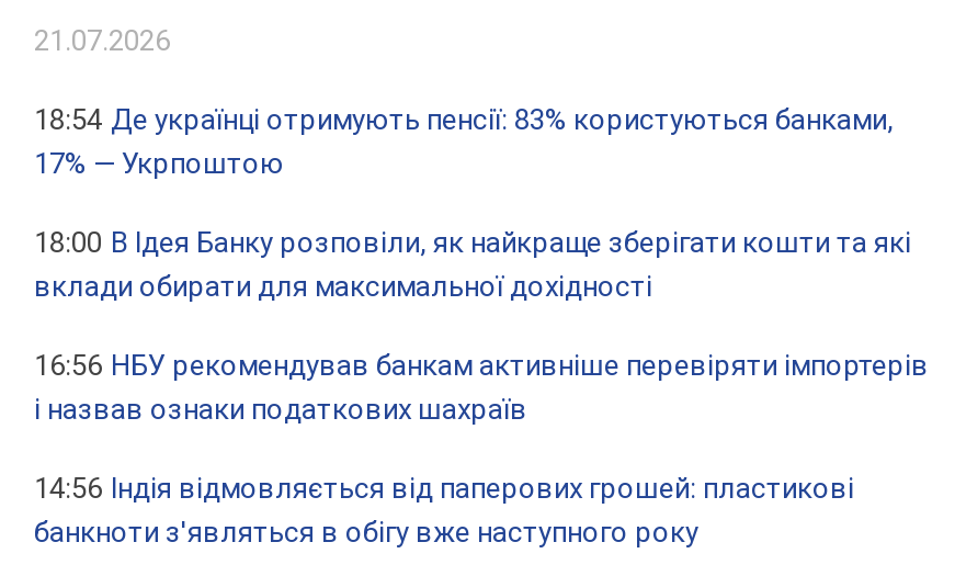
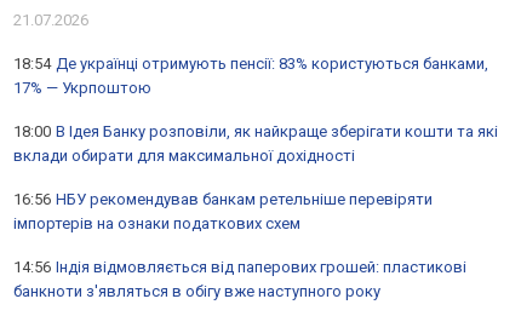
- 16:56 НБУ рекомендував банкам активніше перевіряти імпортерів
- і назвав ознаки податкових шахраїв
+ 16:56 НБУ рекомендував банкам ретельніше перевіряти
+ імпортерів на ознаки податкових схем
